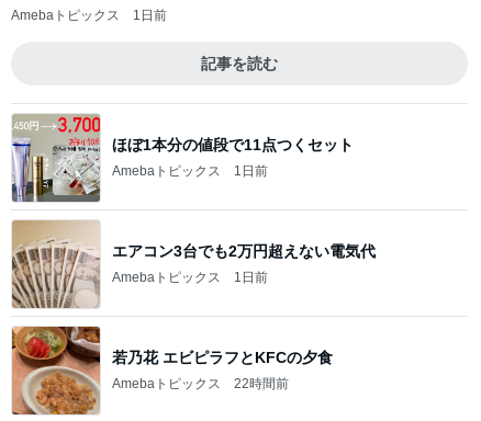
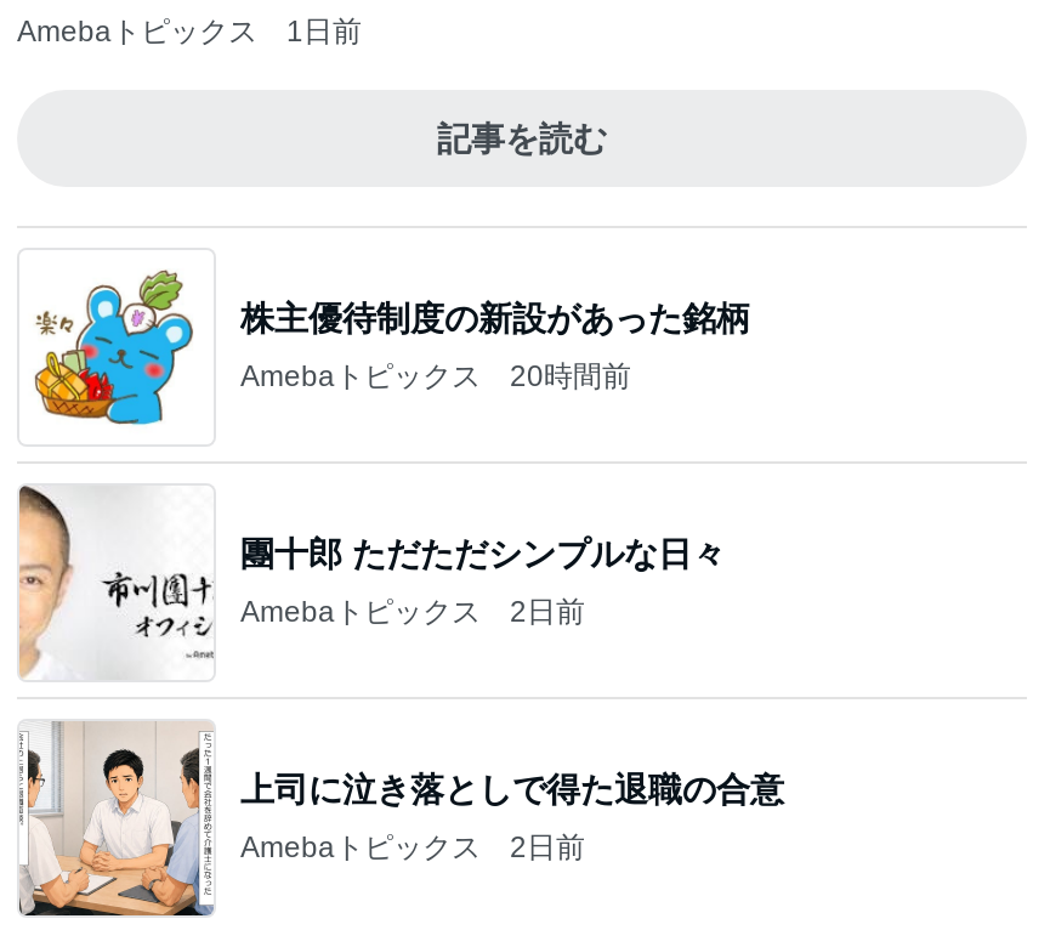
- [image]
- ほぼ1本分の値段で11点つくセット
+ [image]
+ 株主優待制度の新設があった銘柄

- Amebaトピックス 1日前
+ Amebaトピックス 20時間前

- [image]
- エアコン3台でも2万円超えない電気代
+ [image]
+ 團十郎 ただただシンプルな日々

- Amebaトピックス 1日前
+ Amebaトピックス 2日前

- [image]
- 若乃花 エビピラフとKFCの夕食
+ [image]
+ 上司に泣き落としで得た退職の合意

- Amebaトピックス 22時間前
+ Amebaトピックス 2日前
